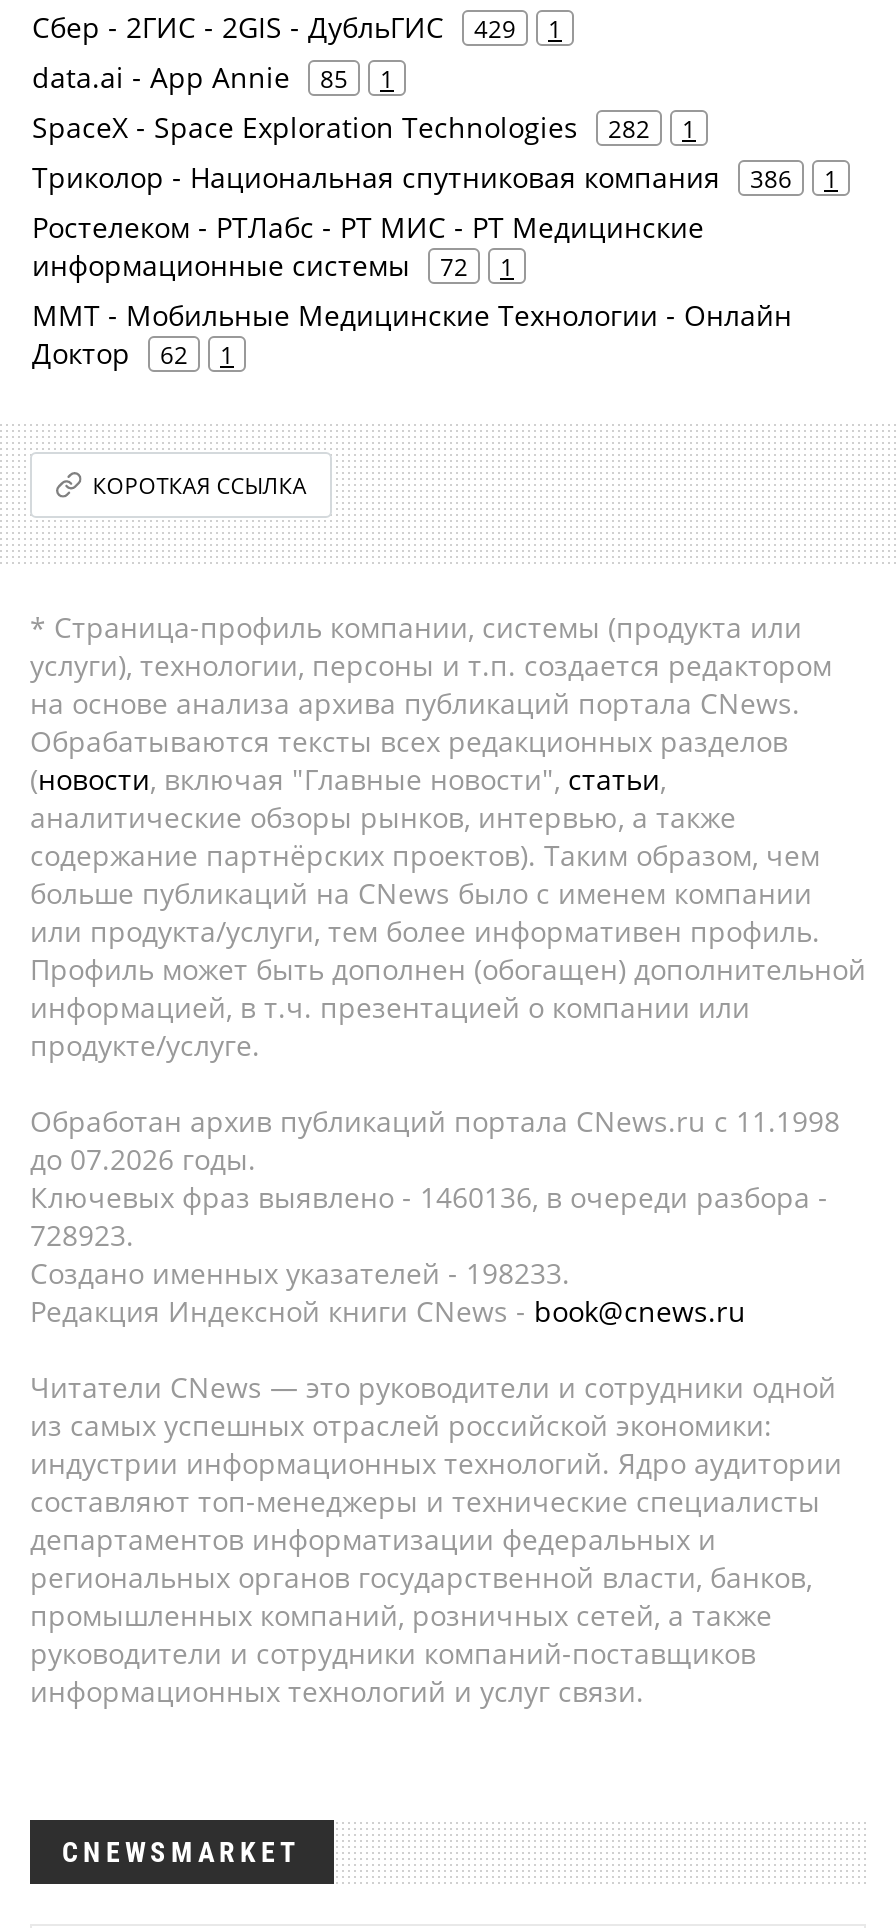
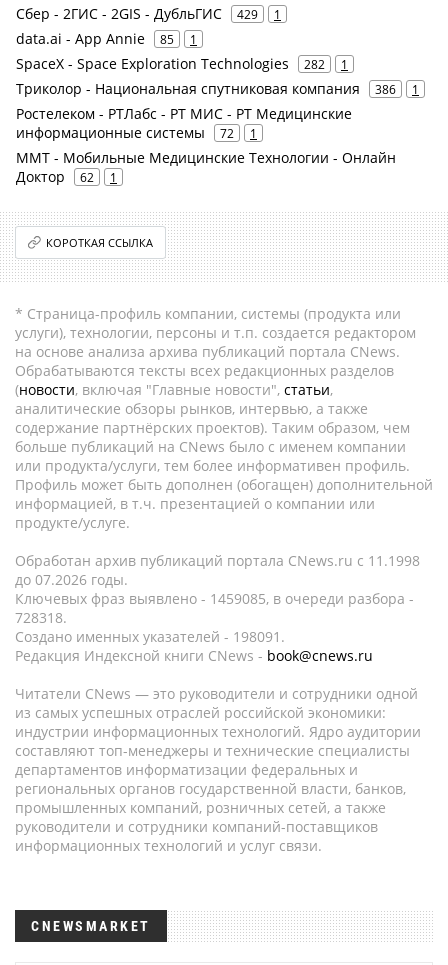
- Ключевых фраз выявлено - 1460136, в очереди разбора -
+ Ключевых фраз выявлено - 1459085, в очереди разбора -

- 728923.
+ 728318.

- Создано именных указателей - 198233.
+ Создано именных указателей - 198091.
